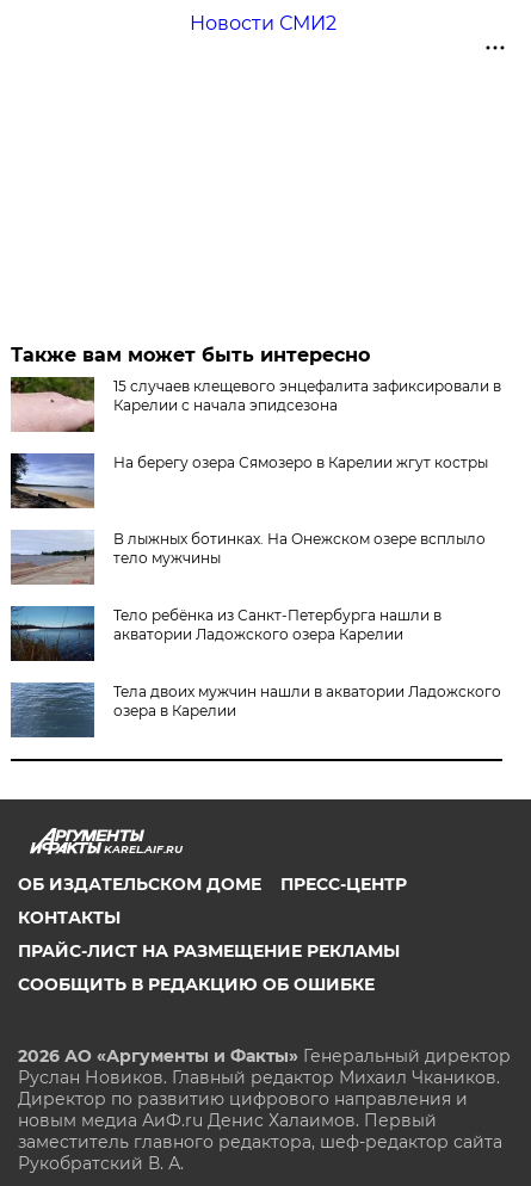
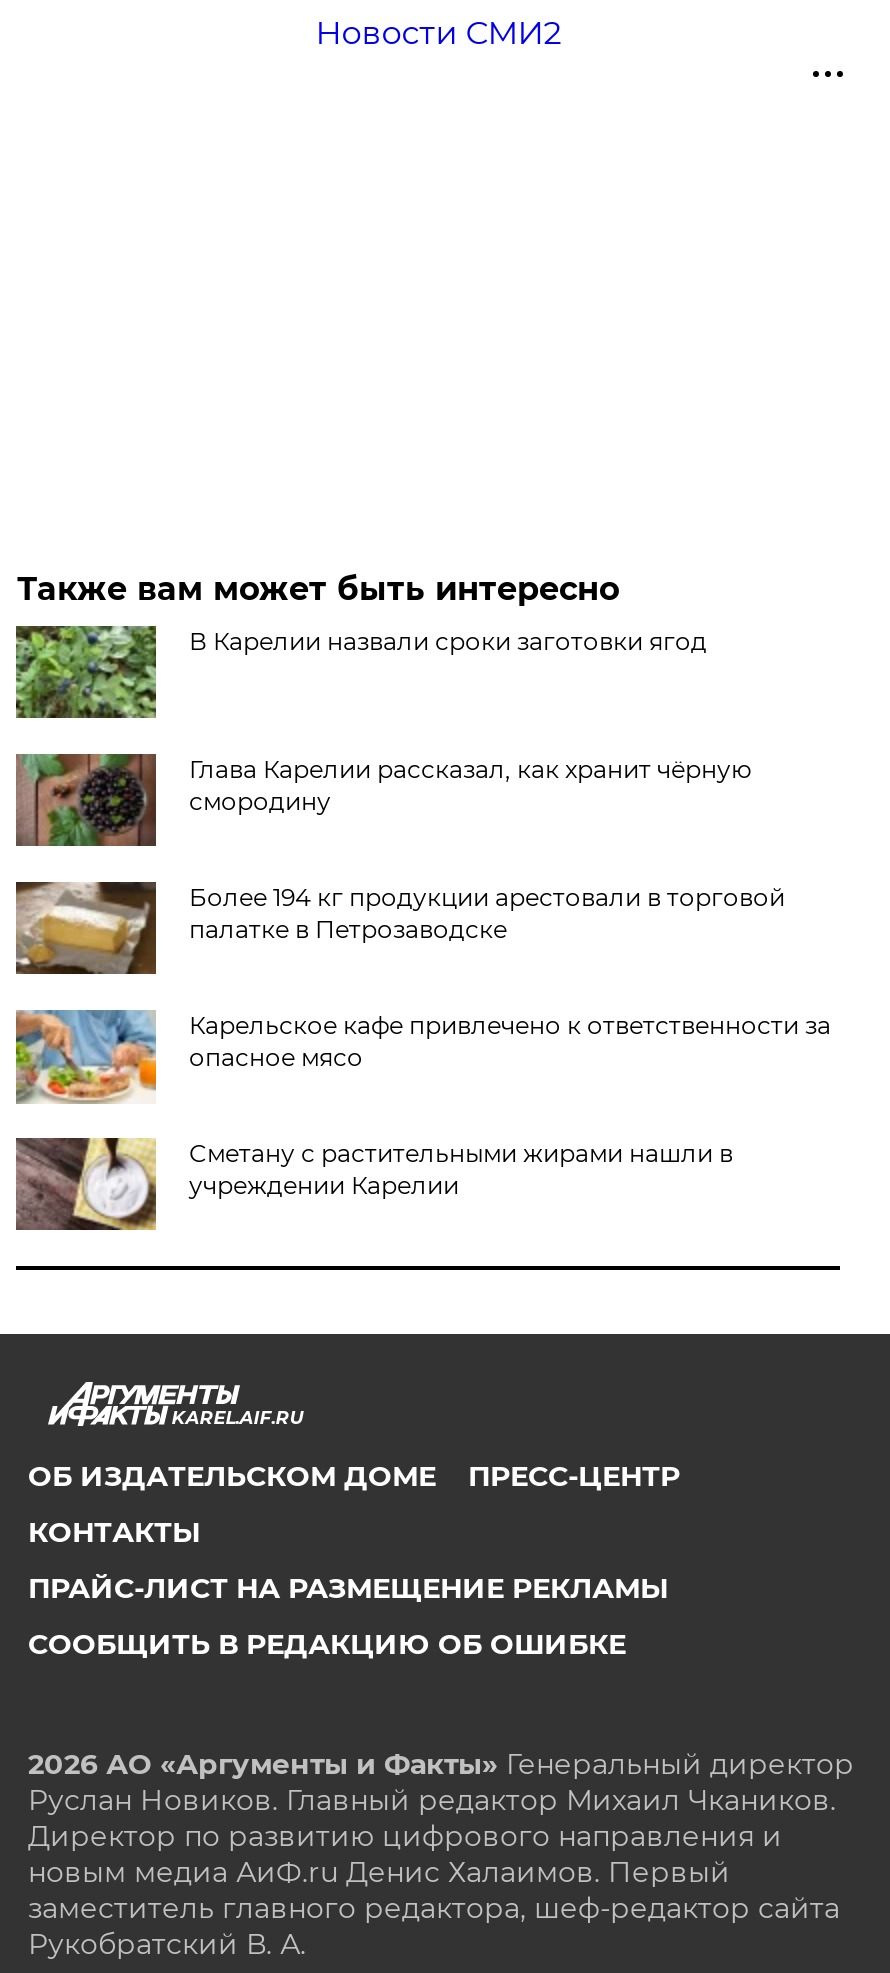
- [image]
- 15 случаев клещевого энцефалита зафиксировали в
- Карелии с начала эпидсезона
+ [image]
+ В Карелии назвали сроки заготовки ягод

- [image]
- На берегу озера Сямозеро в Карелии жгут костры
+ [image]
+ Глава Карелии рассказал, как хранит чёрную
+ смородину

- [image]
- В лыжных ботинках. На Онежском озере всплыло
- тело мужчины
+ [image]
+ Более 194 кг продукции арестовали в торговой
+ палатке в Петрозаводске

- [image]
- Тело ребёнка из Санкт-Петербурга нашли в
- акватории Ладожского озера Карелии
+ [image]
+ Карельское кафе привлечено к ответственности за
+ опасное мясо

- [image]
- Тела двоих мужчин нашли в акватории Ладожского
- озера в Карелии
+ [image]
+ Сметану с растительными жирами нашли в
+ учреждении Карелии
